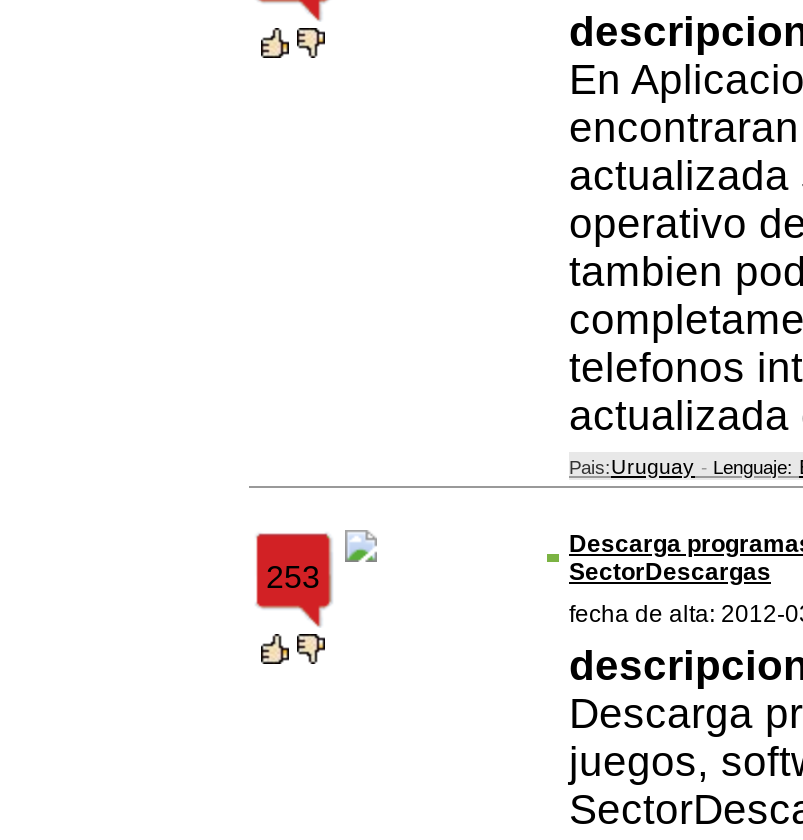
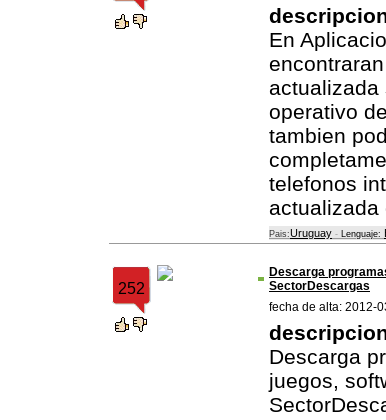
- 253
+ 252
